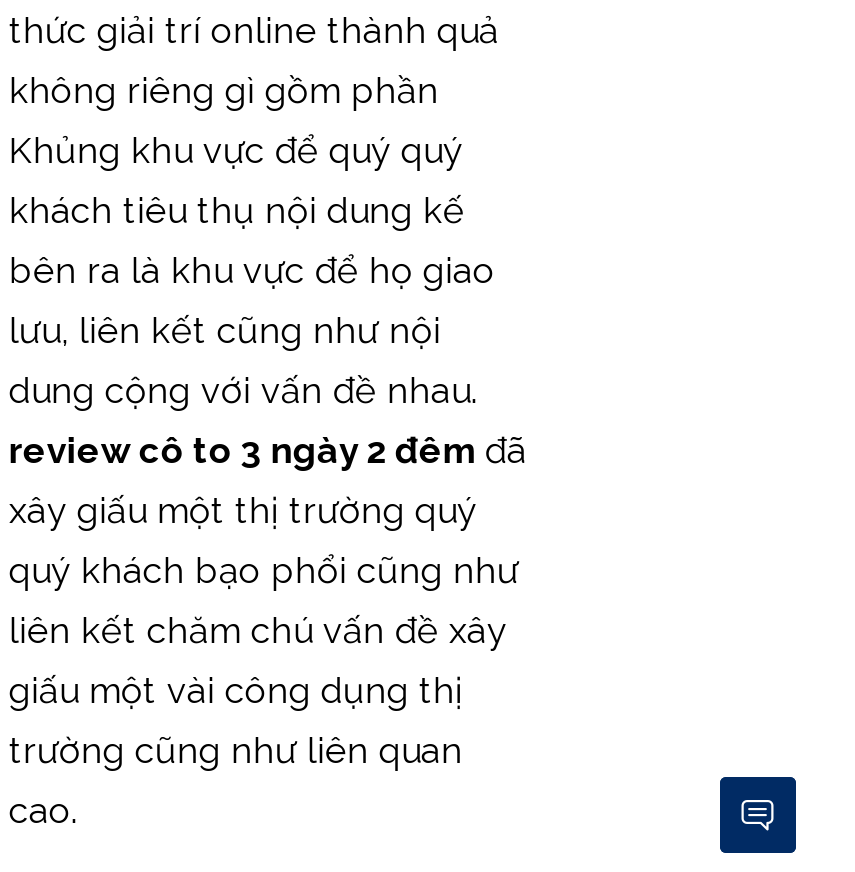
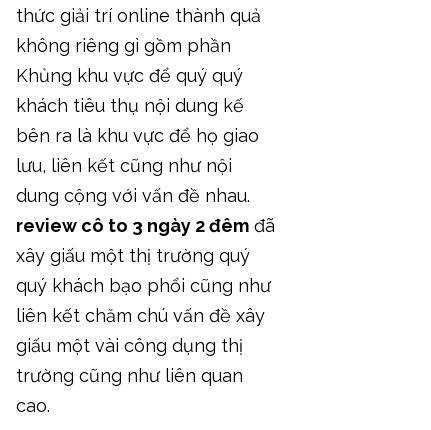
- [image]
